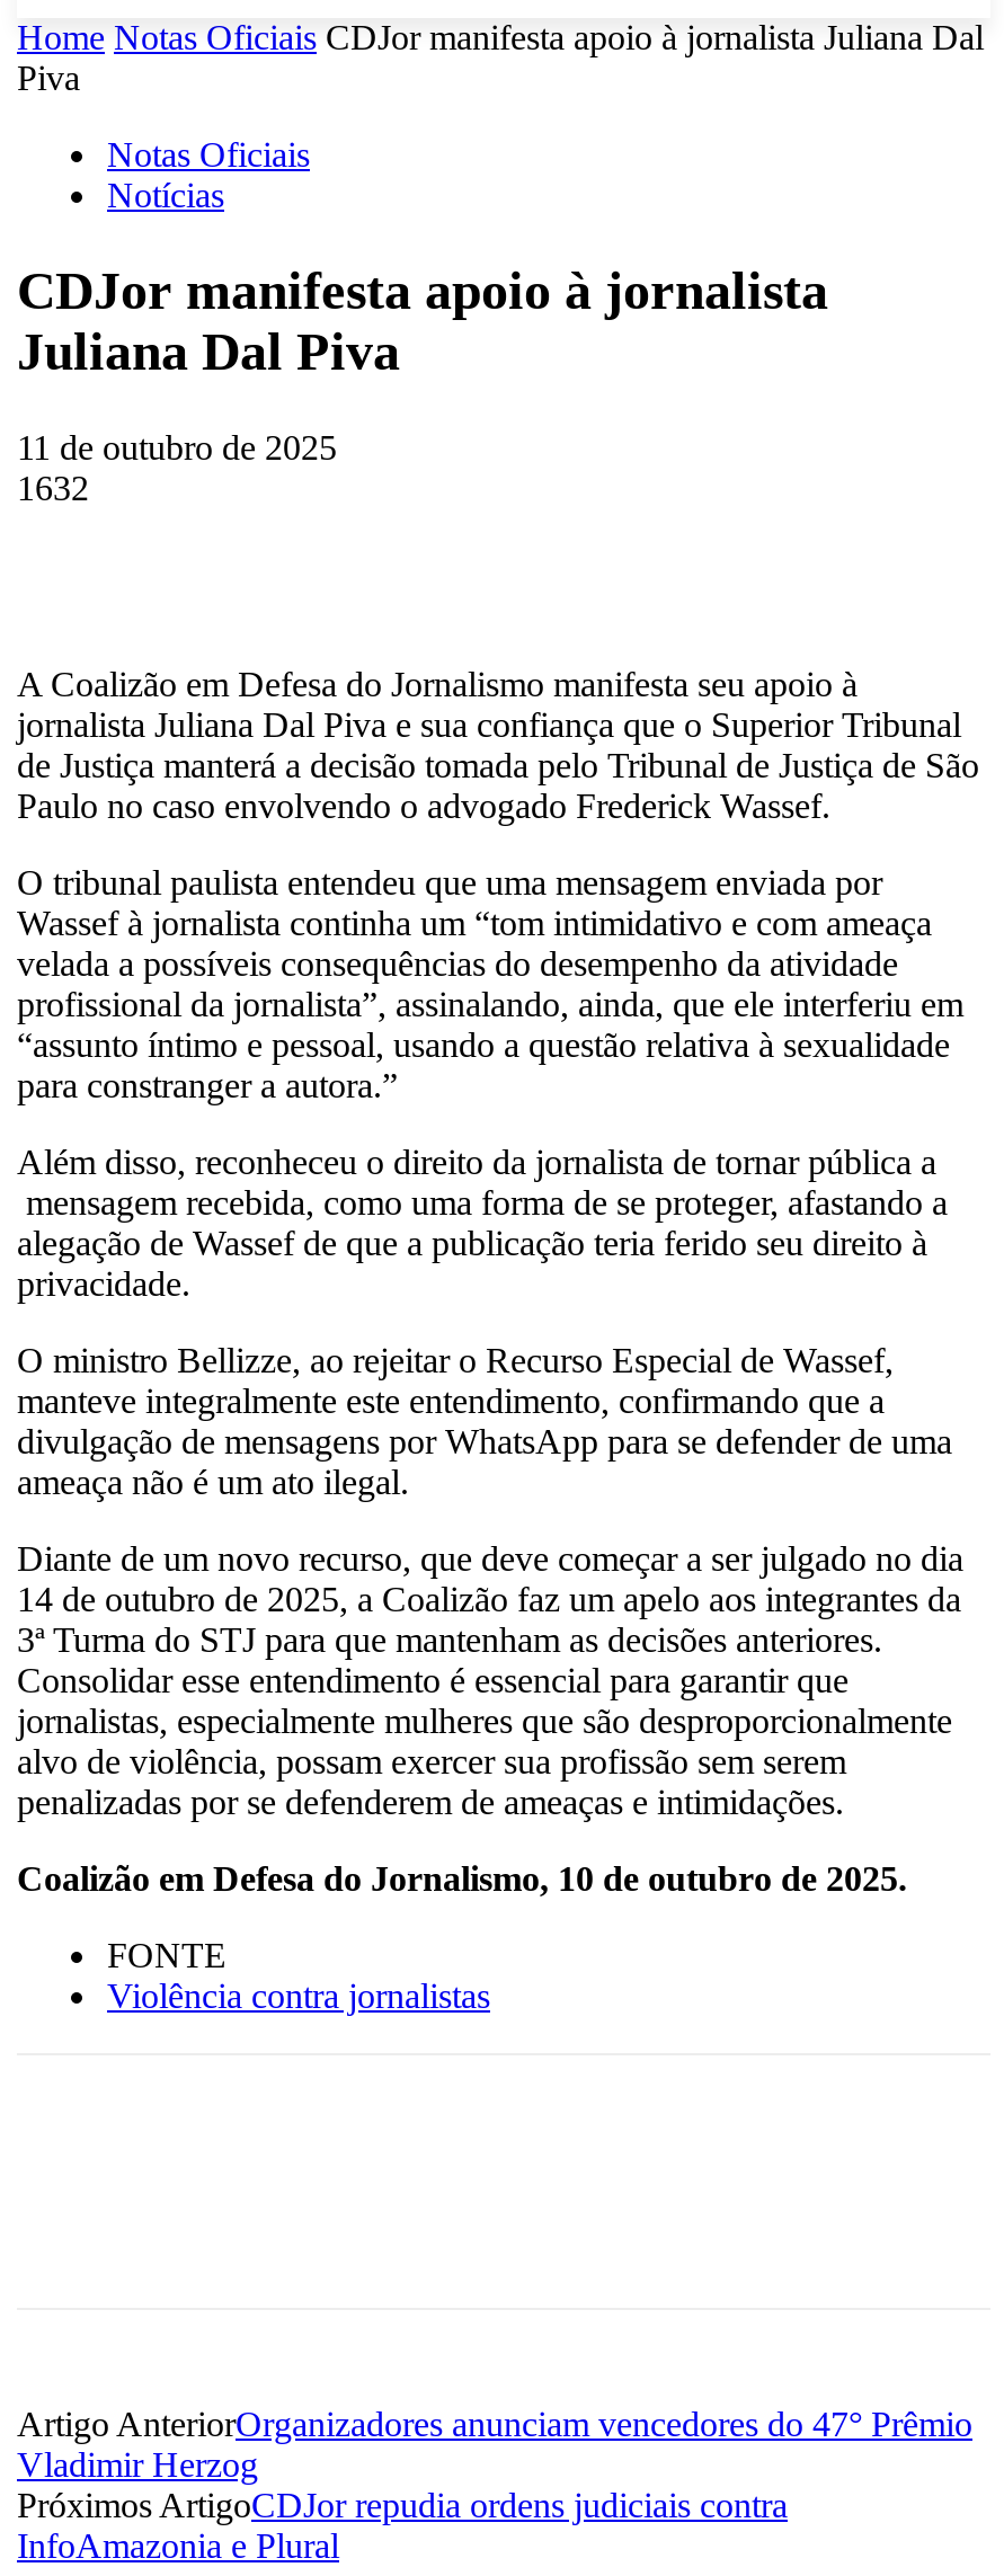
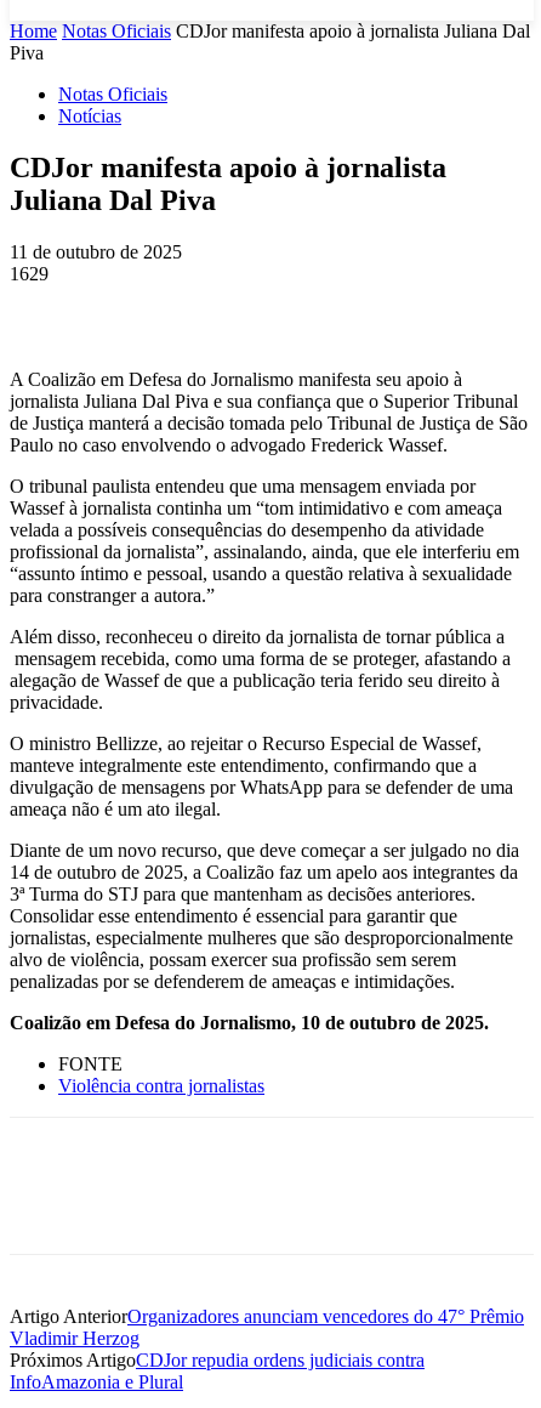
- 1632
+ 1629
